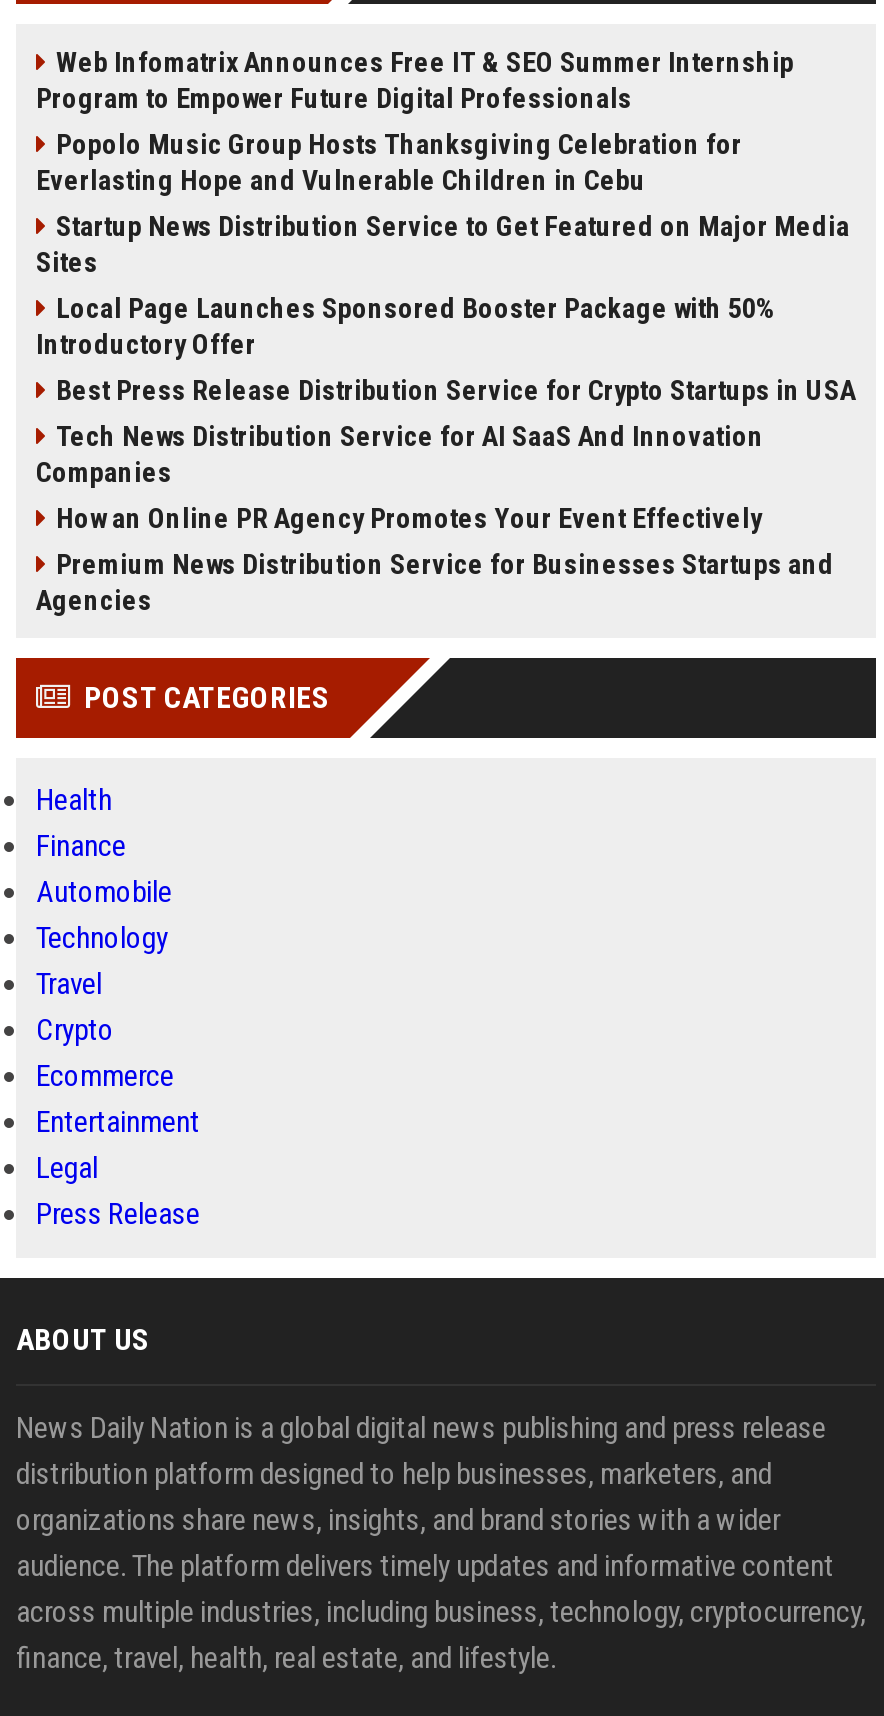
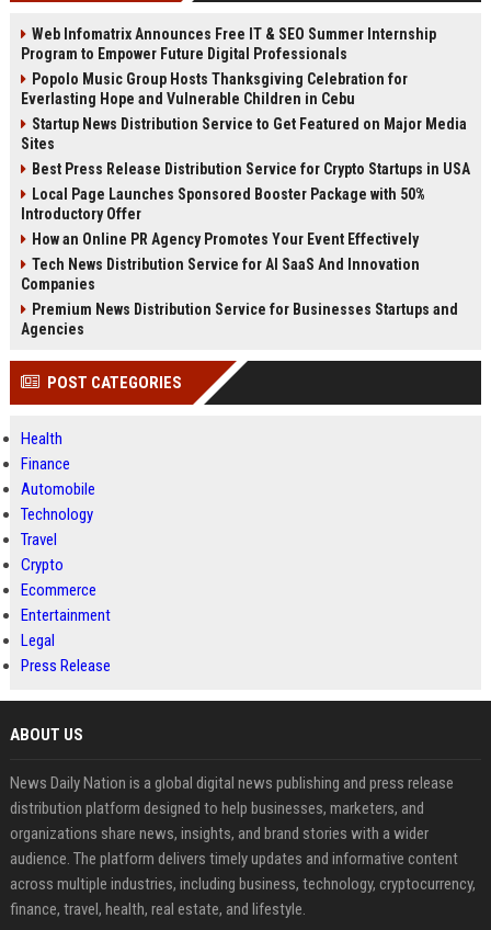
moved down: Local Page Launches Sponsored Booster Package with 50% | Introductory Offer

moved up: Best Press Release Distribution Service for Crypto Startups in USA

moved down: Tech News Distribution Service for AI SaaS And Innovation | Companies

moved up: How an Online PR Agency Promotes Your Event Effectively
